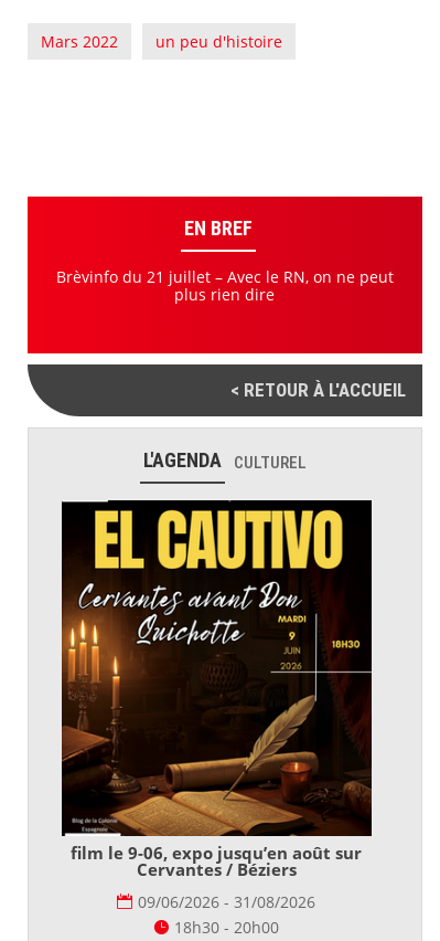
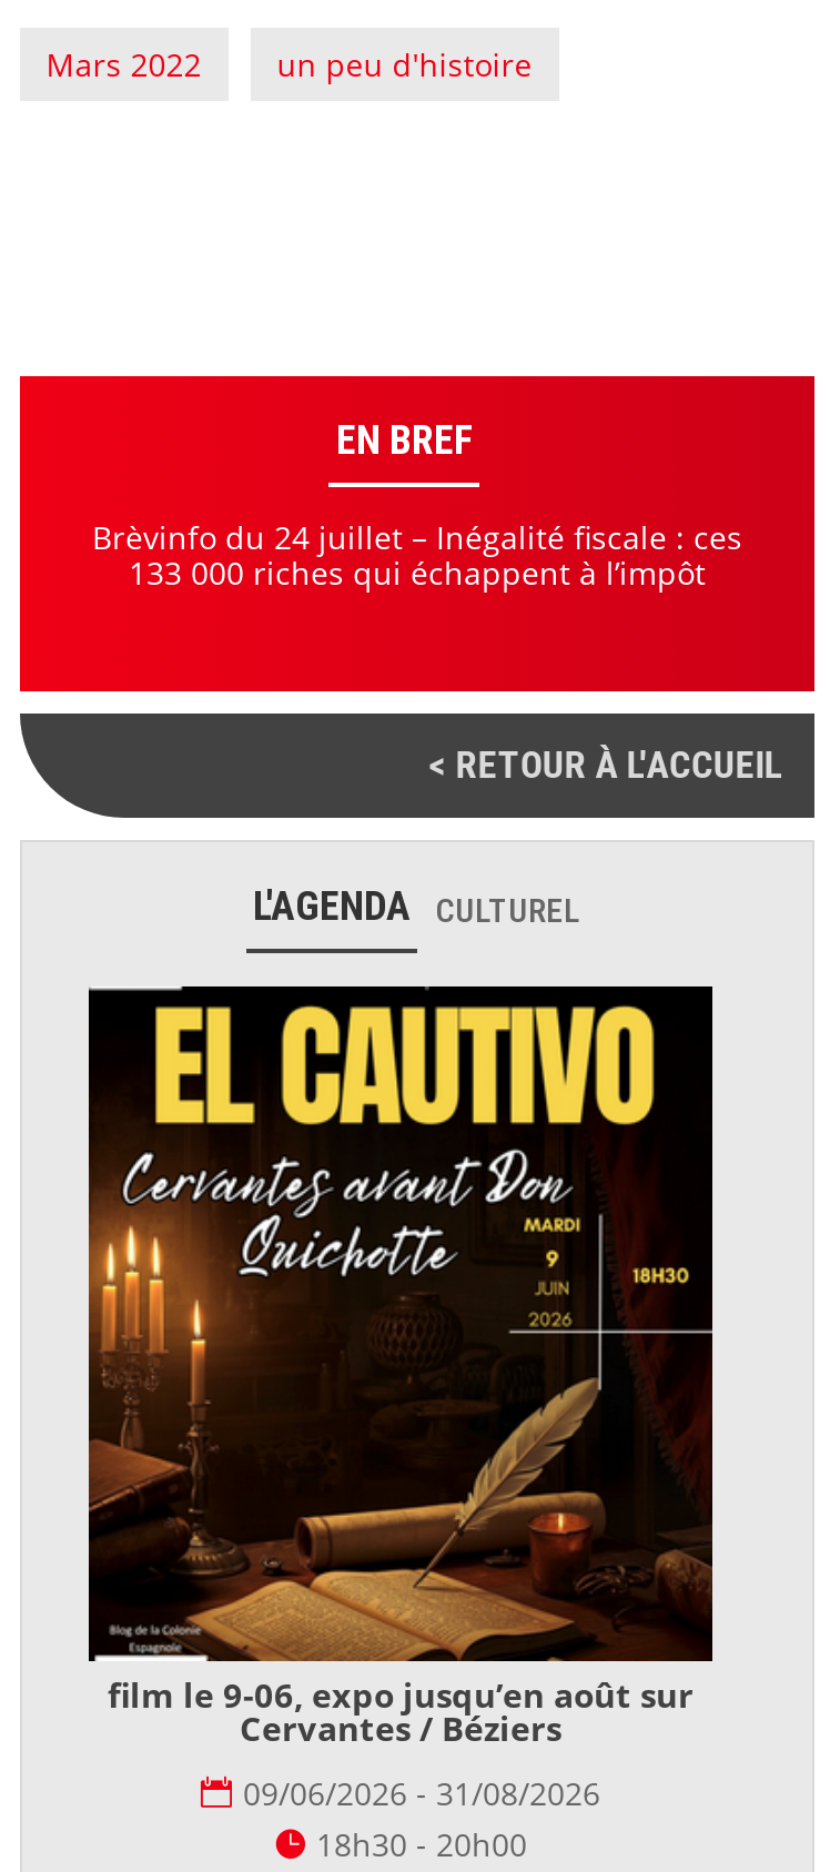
- Brèvinfo du 21 juillet – Avec le RN, on ne peut
- plus rien dire
+ Brèvinfo du 24 juillet – Inégalité fiscale : ces
+ 133 000 riches qui échappent à l’impôt
